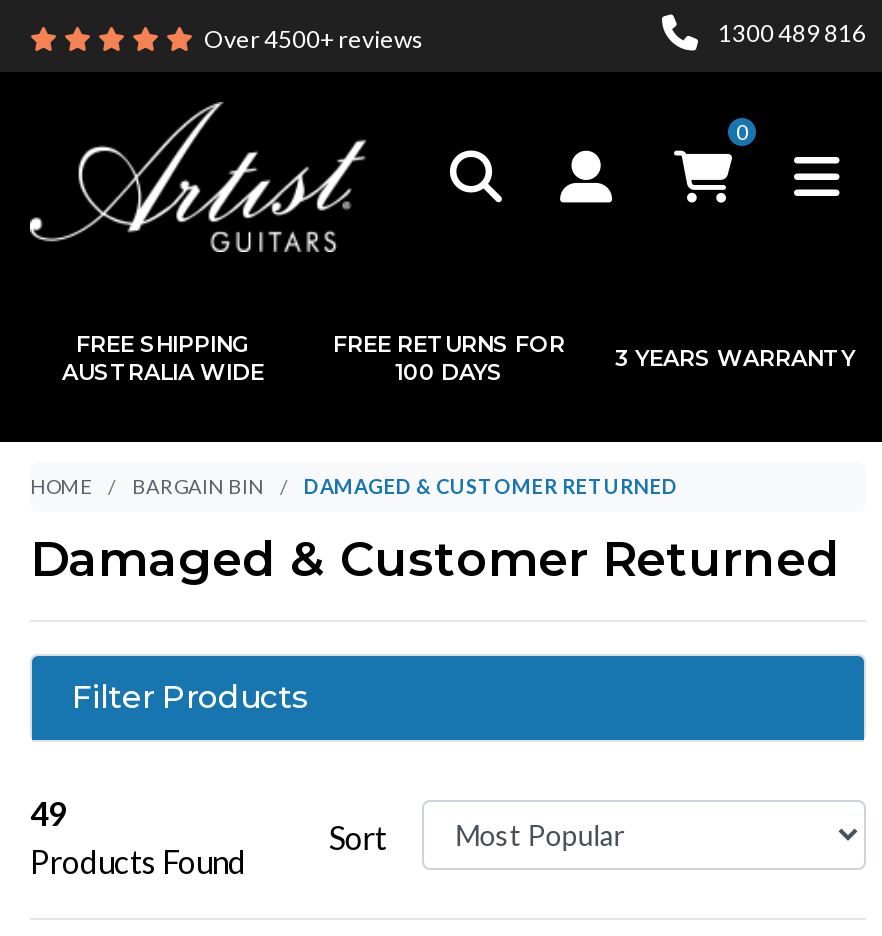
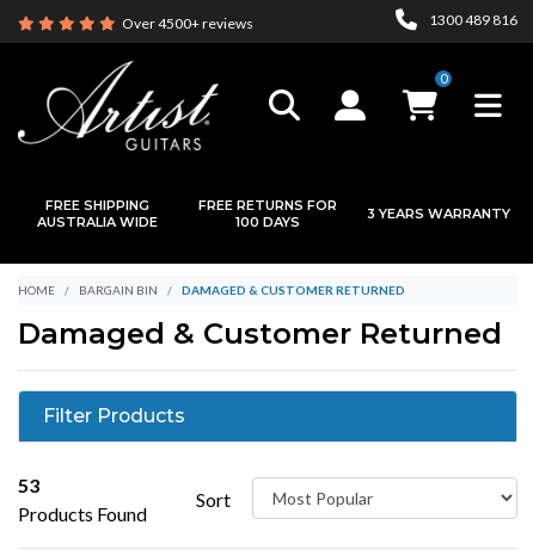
- 49
+ 53
